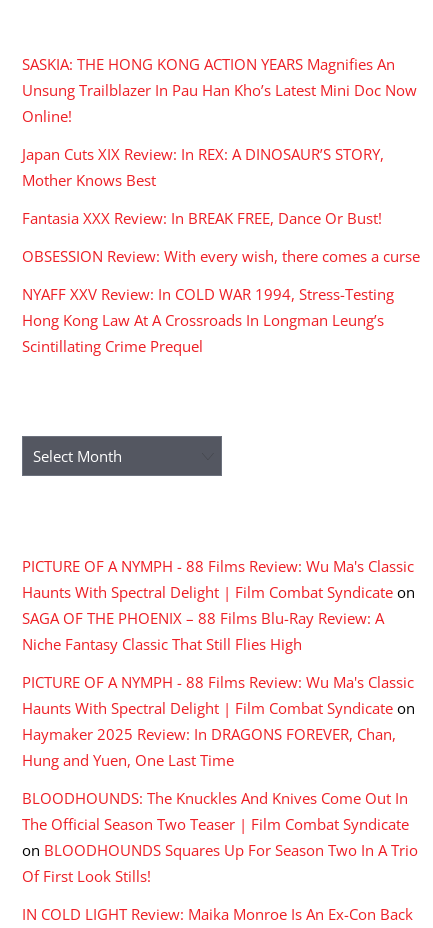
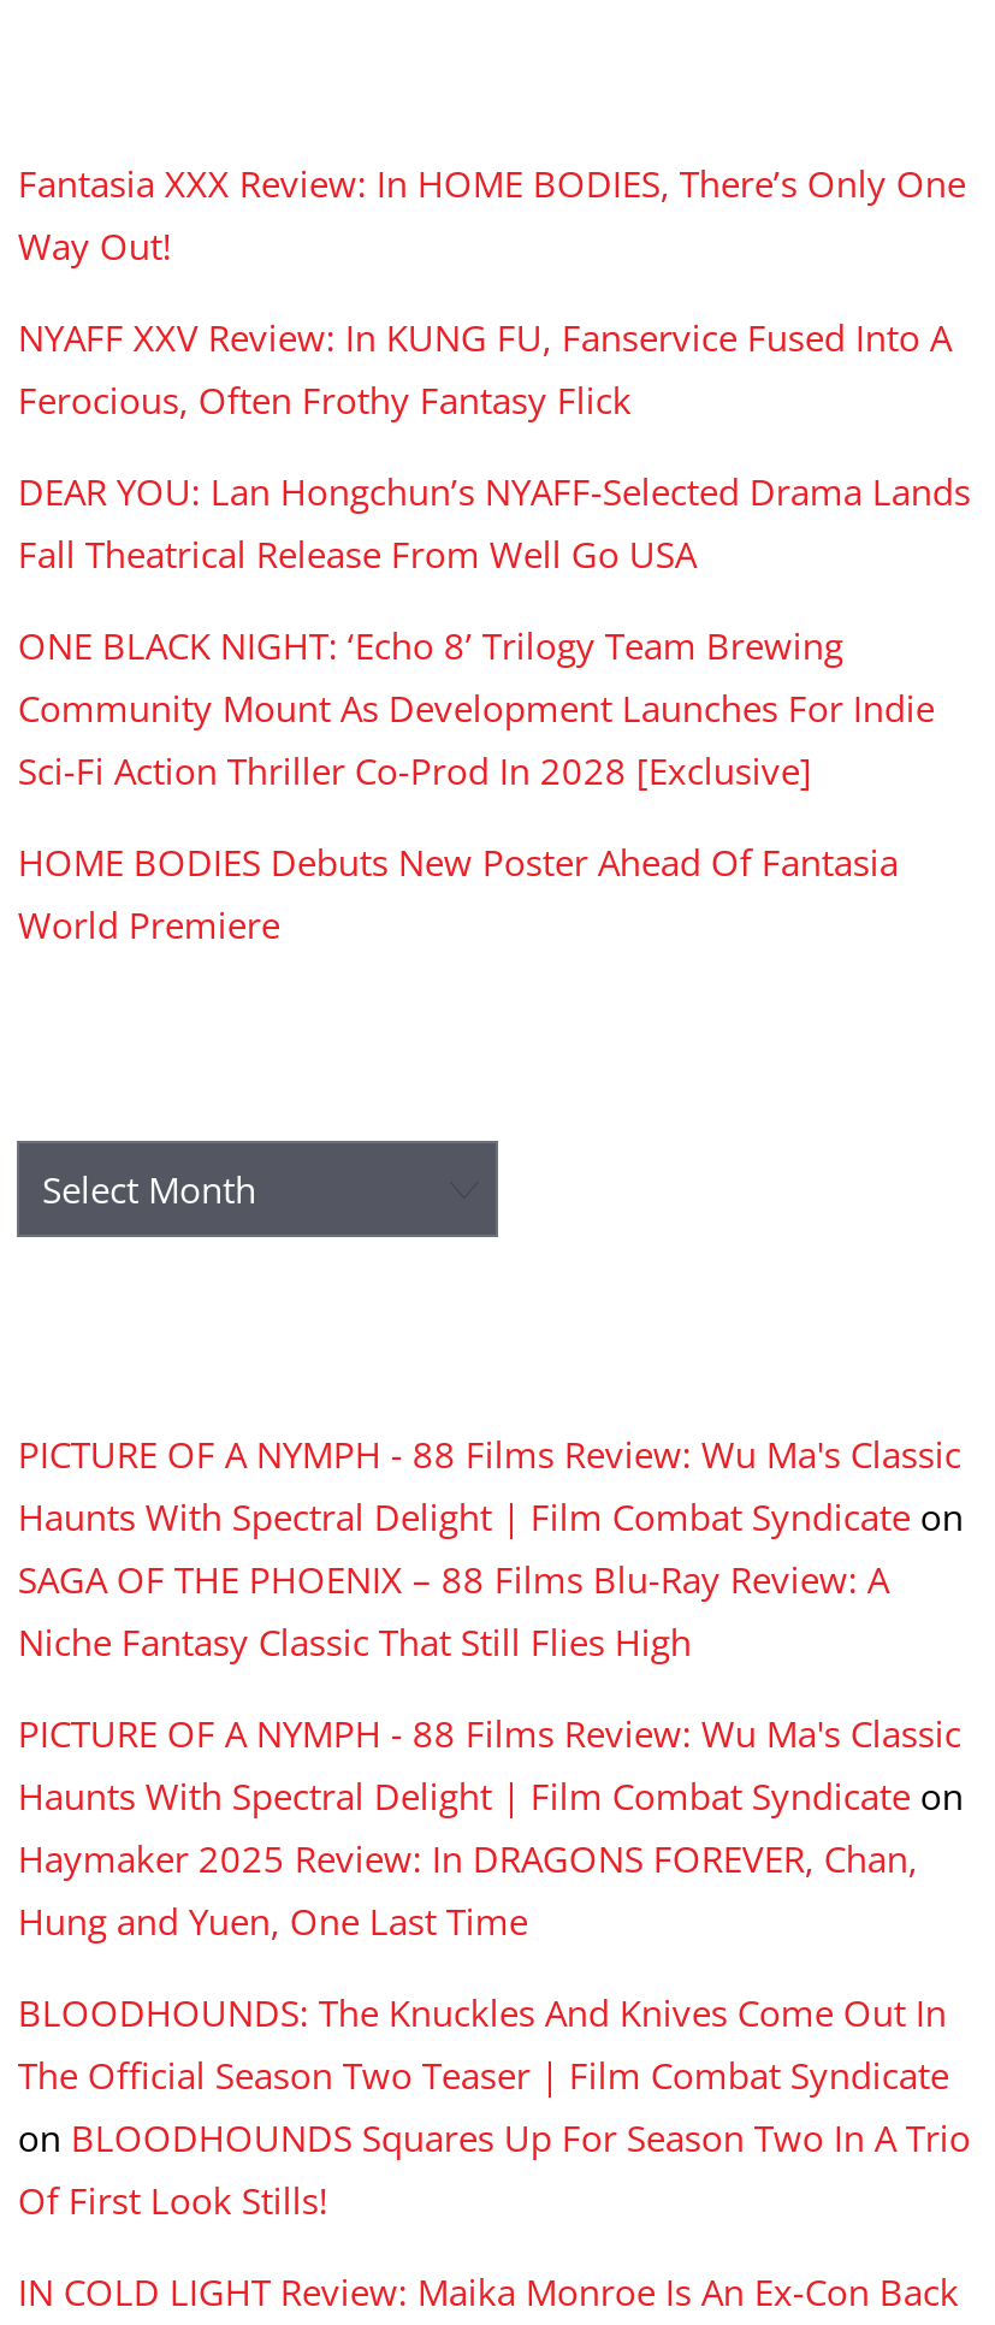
- SASKIA: THE HONG KONG ACTION YEARS Magnifies An
- Unsung Trailblazer In Pau Han Kho’s Latest Mini Doc Now
- Online!
+ Fantasia XXX Review: In HOME BODIES, There’s Only One
+ Way Out!

- Japan Cuts XIX Review: In REX: A DINOSAUR’S STORY,
- Mother Knows Best
+ NYAFF XXV Review: In KUNG FU, Fanservice Fused Into A
+ Ferocious, Often Frothy Fantasy Flick

- Fantasia XXX Review: In BREAK FREE, Dance Or Bust!
+ DEAR YOU: Lan Hongchun’s NYAFF-Selected Drama Lands
+ Fall Theatrical Release From Well Go USA

- OBSESSION Review: With every wish, there comes a curse
+ ONE BLACK NIGHT: ‘Echo 8’ Trilogy Team Brewing
+ Community Mount As Development Launches For Indie
+ Sci-Fi Action Thriller Co-Prod In 2028 [Exclusive]

- NYAFF XXV Review: In COLD WAR 1994, Stress-Testing
- Hong Kong Law At A Crossroads In Longman Leung’s
- Scintillating Crime Prequel
+ HOME BODIES Debuts New Poster Ahead Of Fantasia
+ World Premiere
